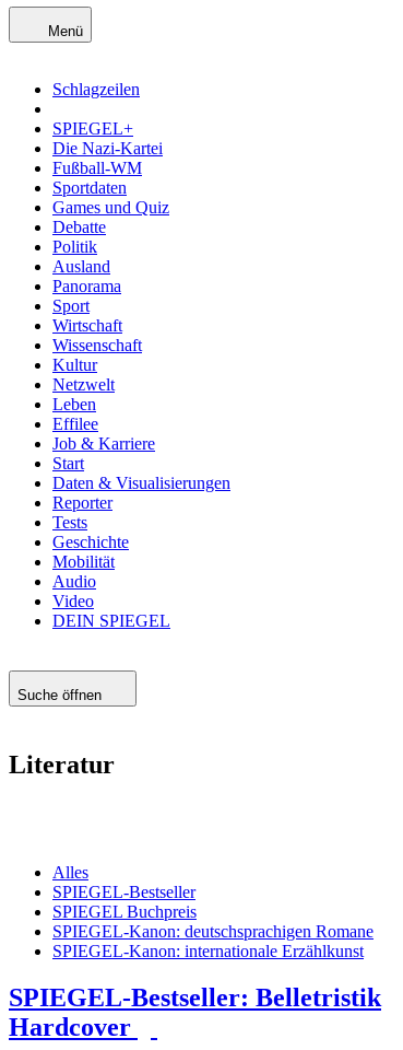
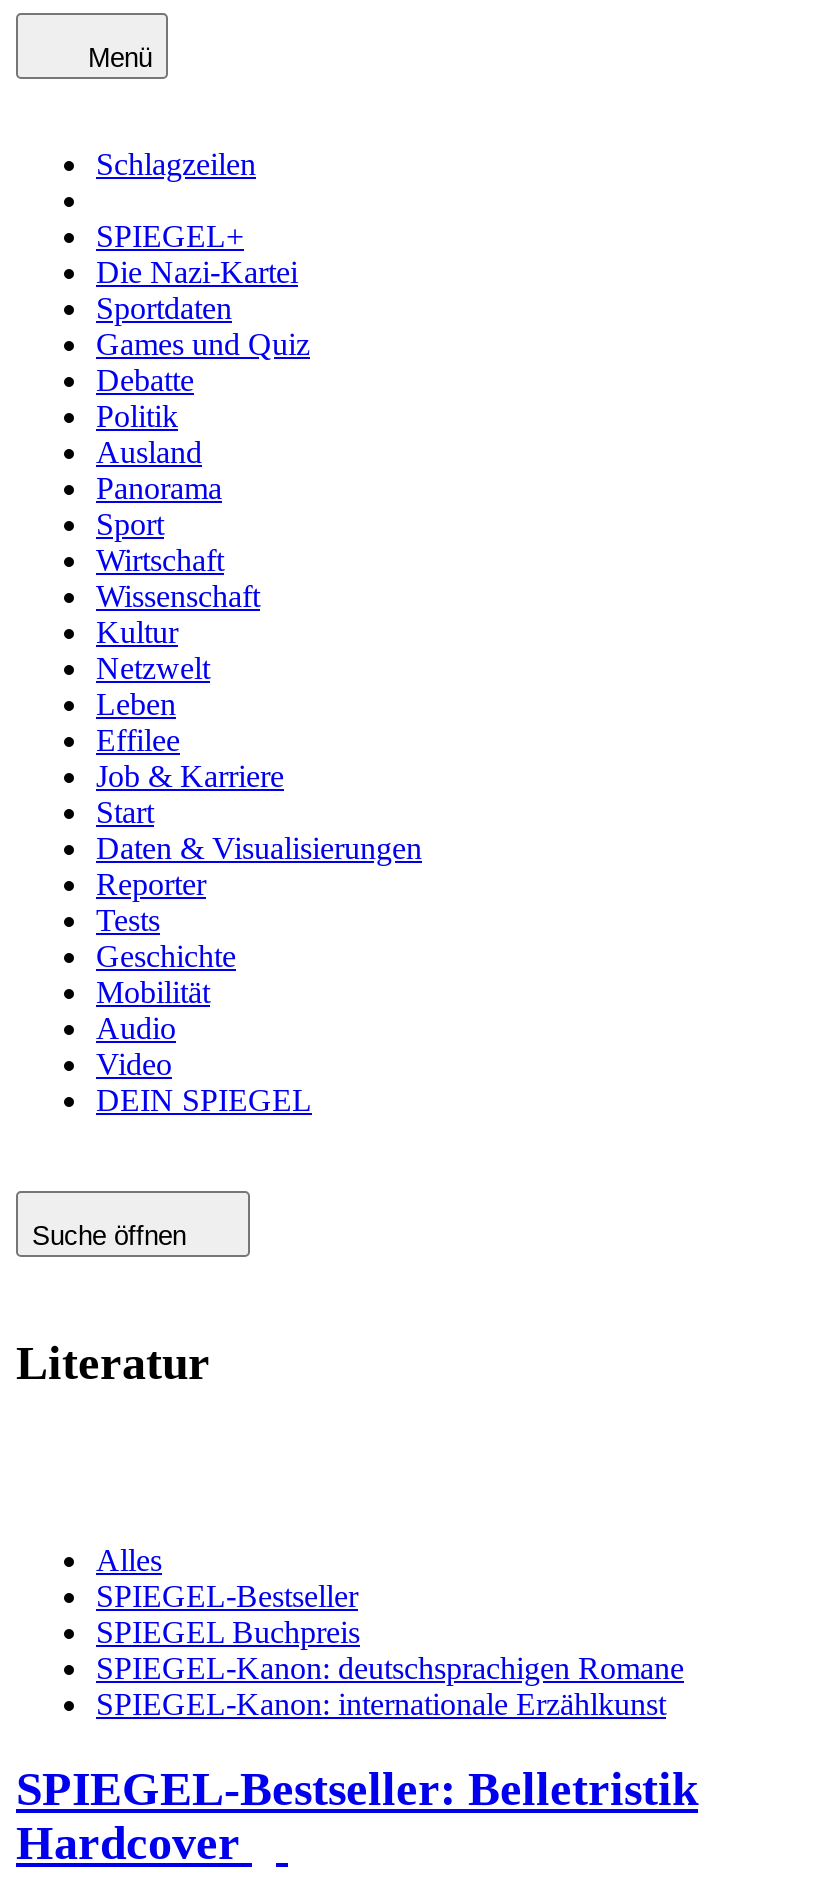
- Fußball-WM
